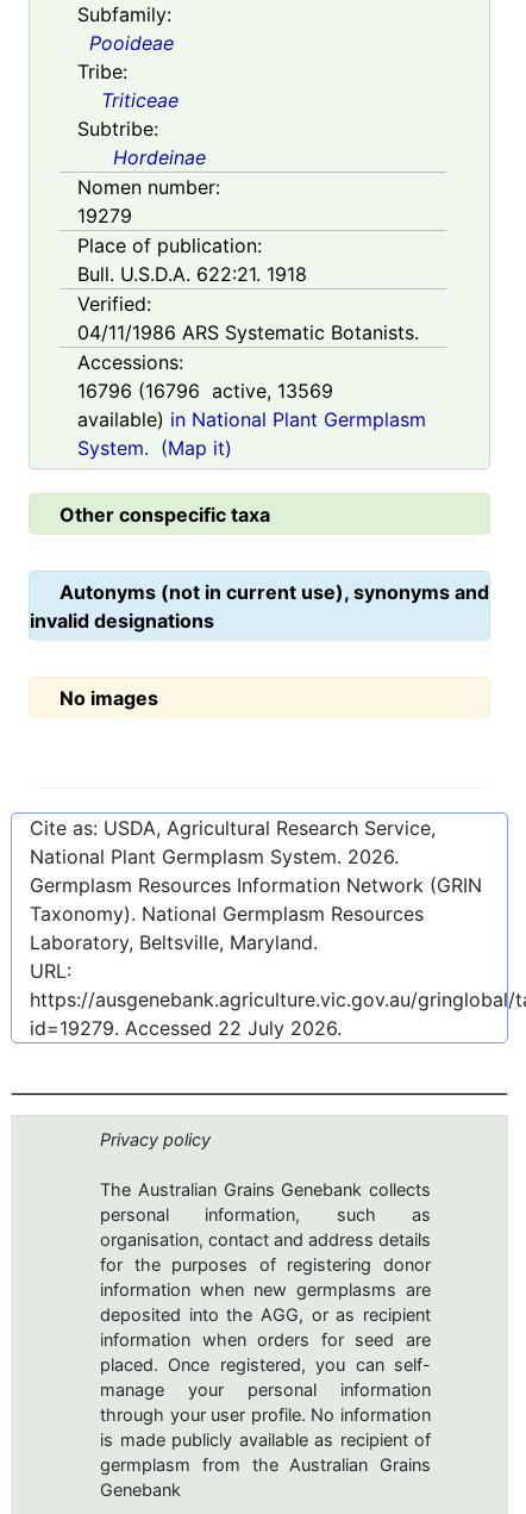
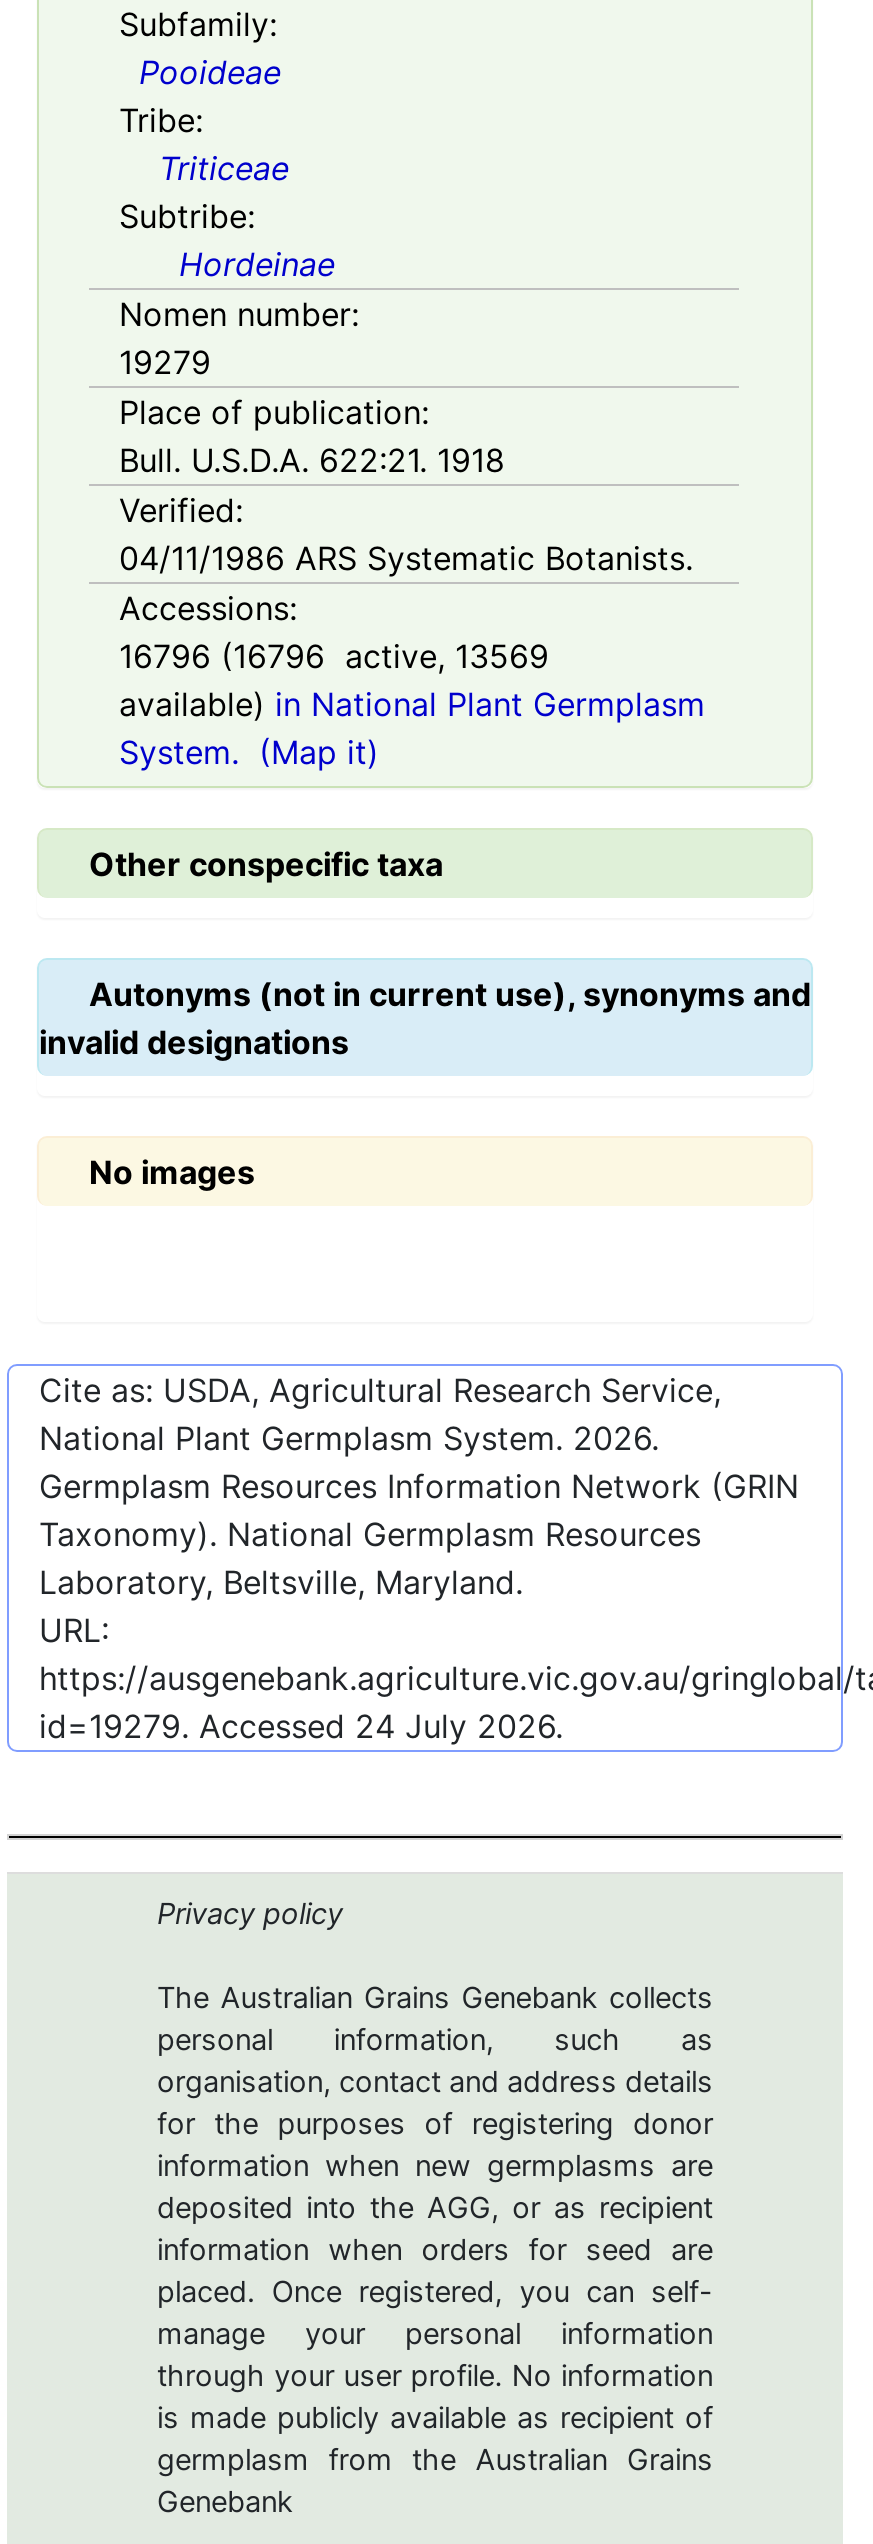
- id=19279. Accessed 22 July 2026.
+ id=19279. Accessed 24 July 2026.
